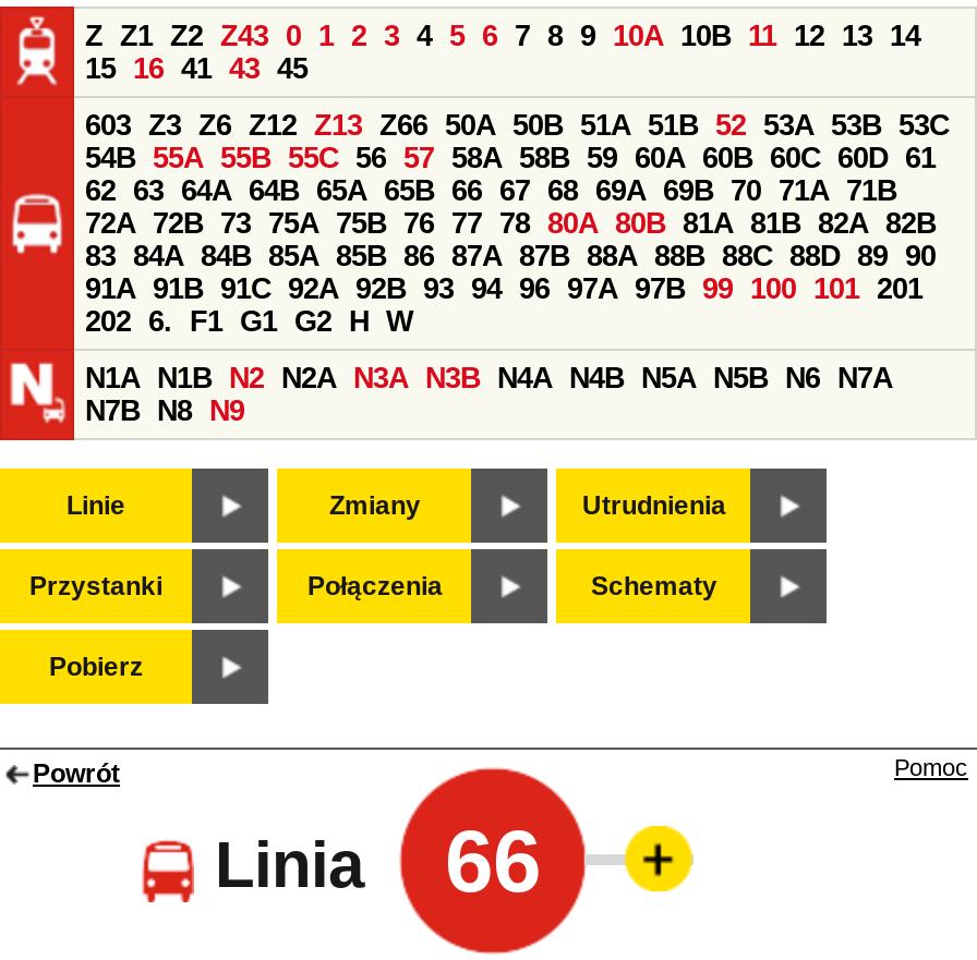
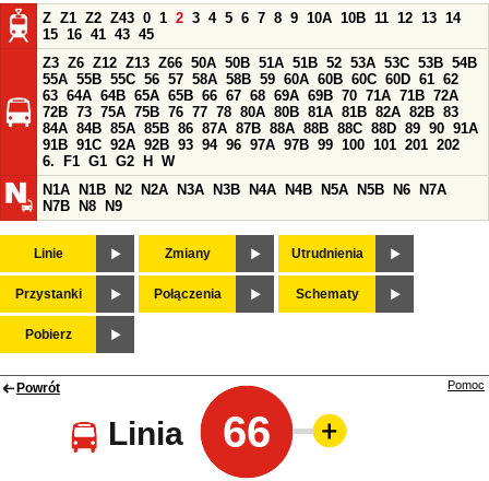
- 603 Z3 Z6 Z12 Z13 Z66 50A 50B 51A 51B 52 53A 53B 53C
- 54B 55A 55B 55C 56 57 58A 58B 59 60A 60B 60C 60D 61
- 62 63 64A 64B 65A 65B 66 67 68 69A 69B 70 71A 71B
- 72A 72B 73 75A 75B 76 77 78 80A 80B 81A 81B 82A 82B
- 83 84A 84B 85A 85B 86 87A 87B 88A 88B 88C 88D 89 90
- 91A 91B 91C 92A 92B 93 94 96 97A 97B 99 100 101 201
- 202 6. F1 G1 G2 H W
+ Z3 Z6 Z12 Z13 Z66 50A 50B 51A 51B 52 53A 53C 53B 54B
+ 55A 55B 55C 56 57 58A 58B 59 60A 60B 60C 60D 61 62
+ 63 64A 64B 65A 65B 66 67 68 69A 69B 70 71A 71B 72A
+ 72B 73 75A 75B 76 77 78 80A 80B 81A 81B 82A 82B 83
+ 84A 84B 85A 85B 86 87A 87B 88A 88B 88C 88D 89 90 91A
+ 91B 91C 92A 92B 93 94 96 97A 97B 99 100 101 201 202
+ 6. F1 G1 G2 H W
